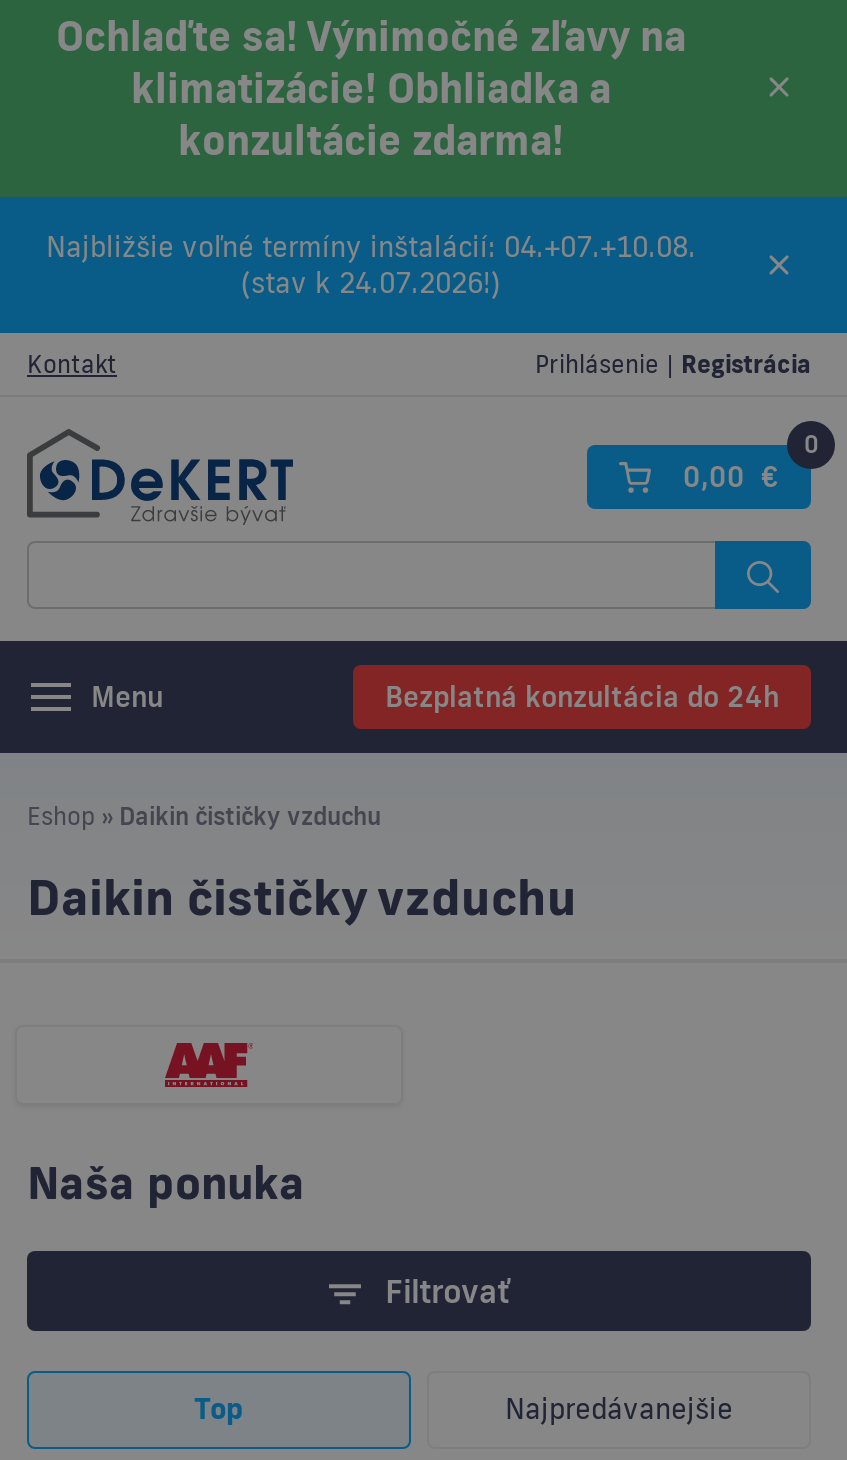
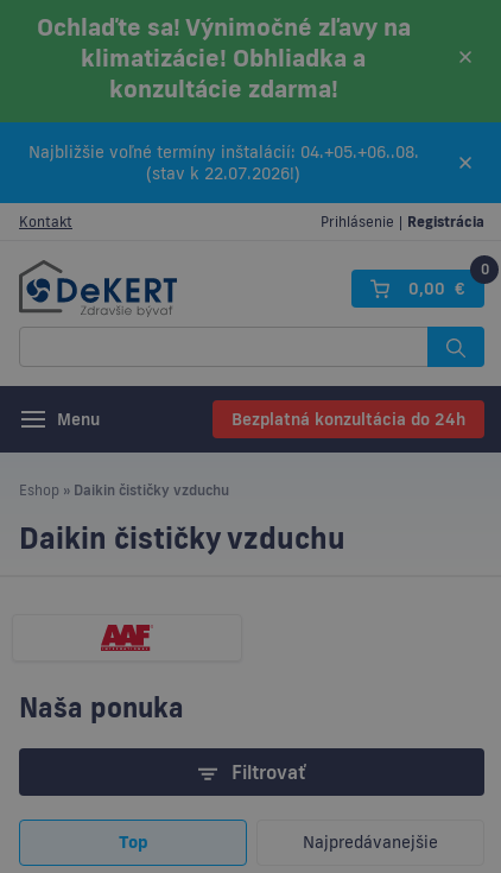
- Najbližšie voľné termíny inštalácií: 04.+07.+10.08.
+ Najbližšie voľné termíny inštalácií: 04.+05.+06..08.

- (stav k 24.07.2026!)
+ (stav k 22.07.2026!)
